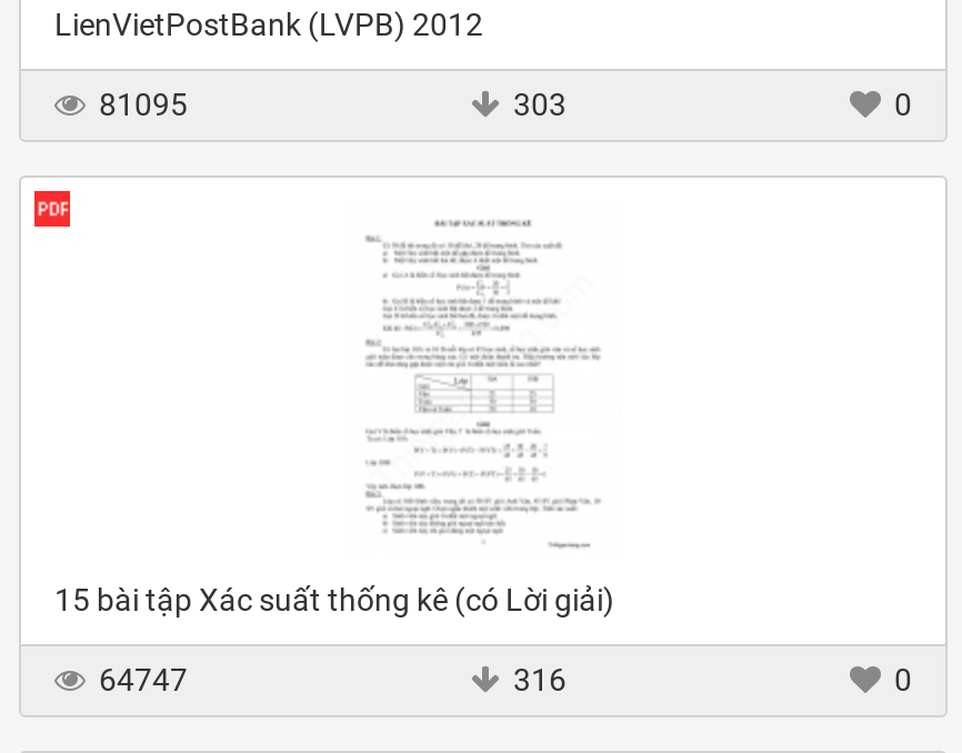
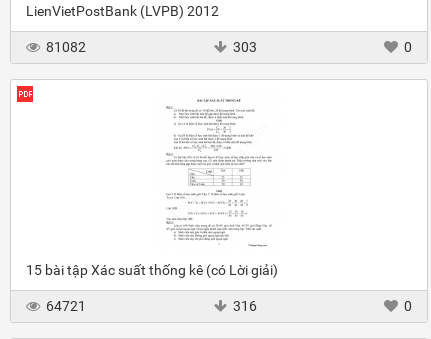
- 81095
+ 81082

- 64747
+ 64721
